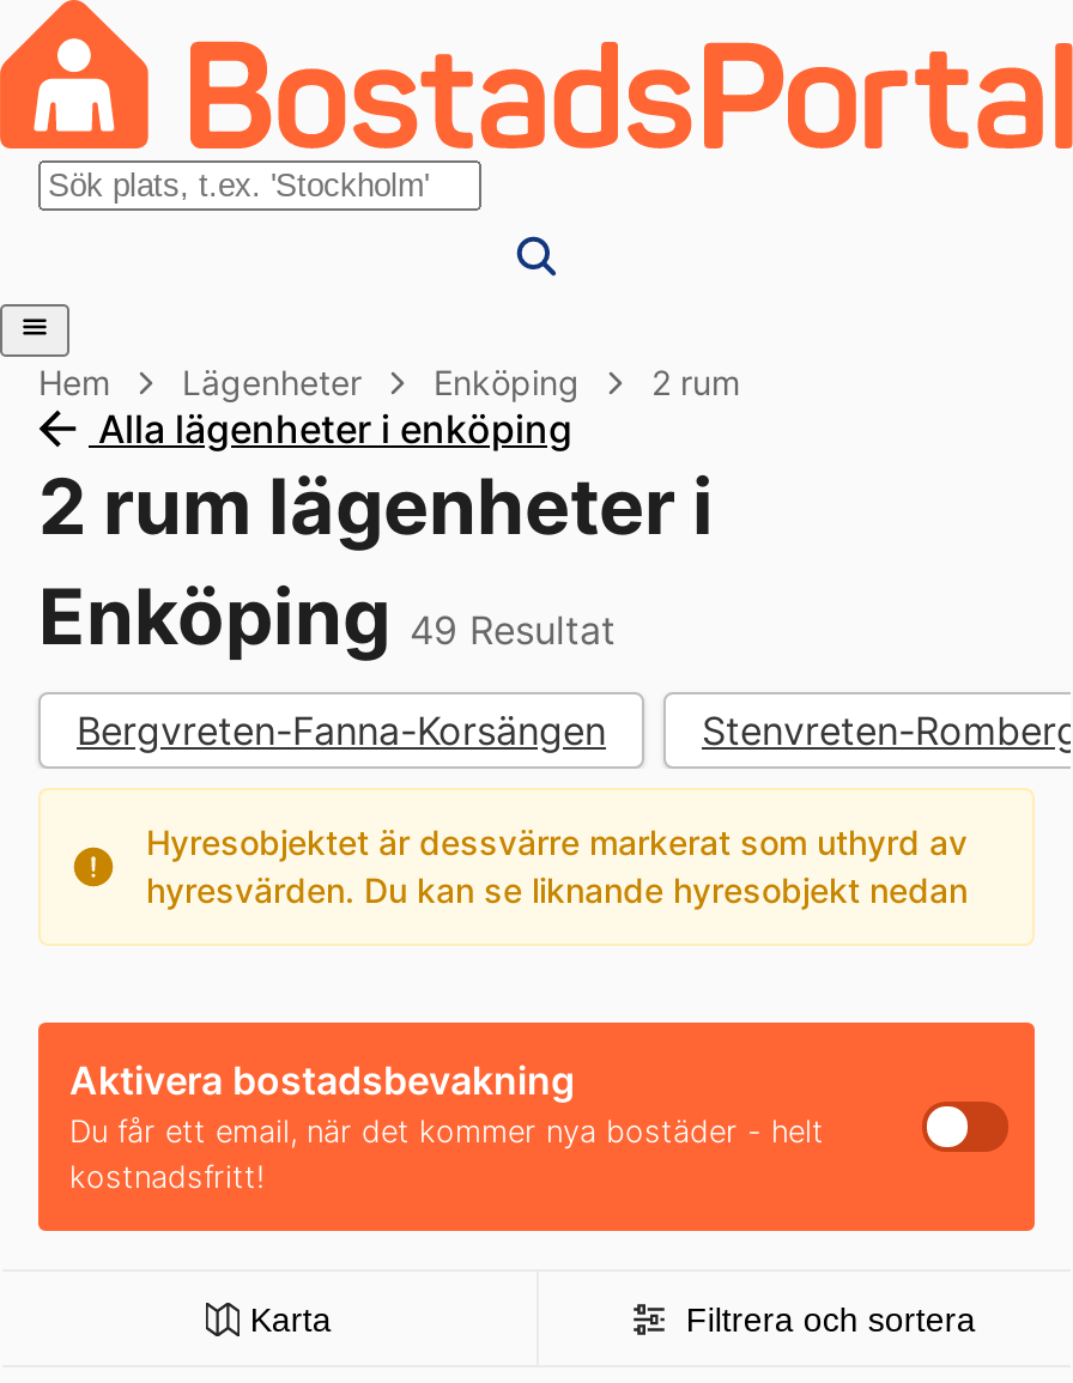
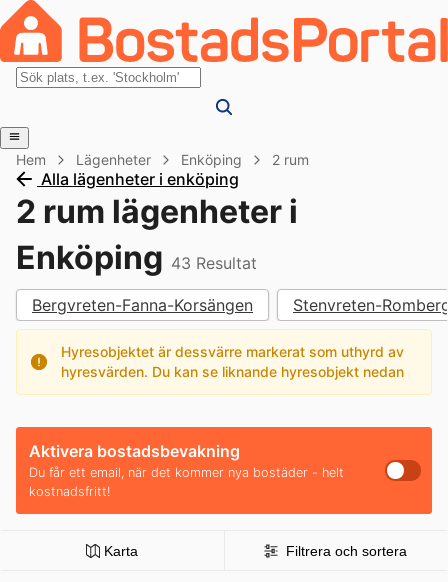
- Enköping 49 Resultat
+ Enköping 43 Resultat
